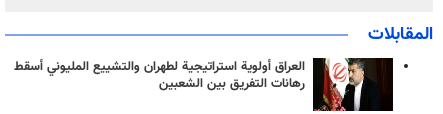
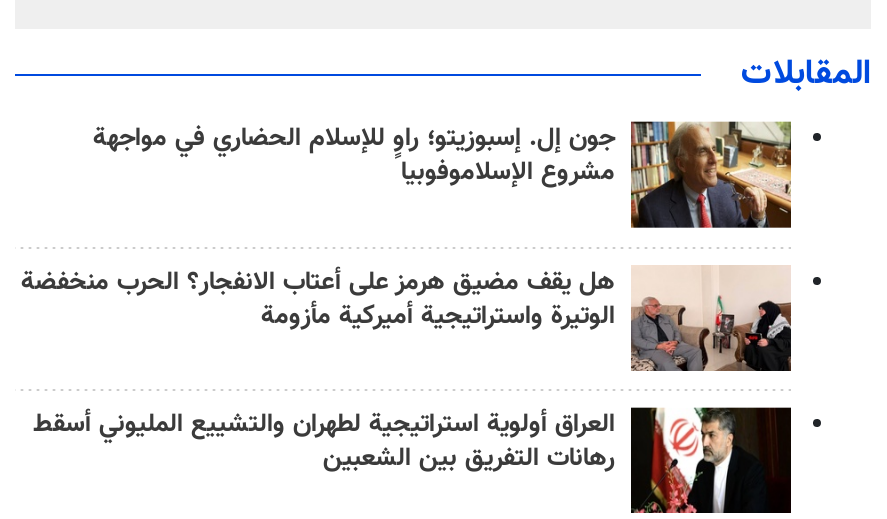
+ [image]
+ جون إل. إسبوزيتو؛ راوٍ للإسلام الحضاري في مواجهة
+ مشروع الإسلاموفوبيا
+ هل يقف مضيق هرمز على أعتاب الانفجار؟ الحرب منخفضة
+ الوتيرة واستراتيجية أميركية مأزومة

+ [image]
